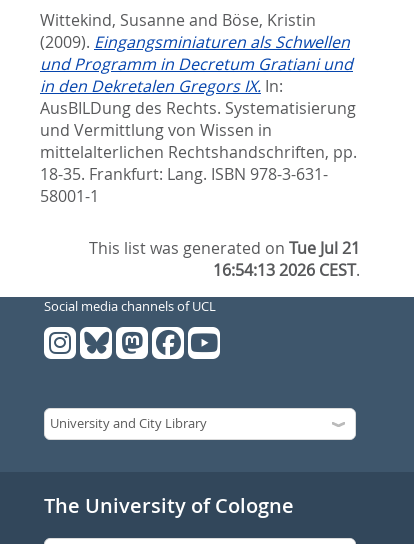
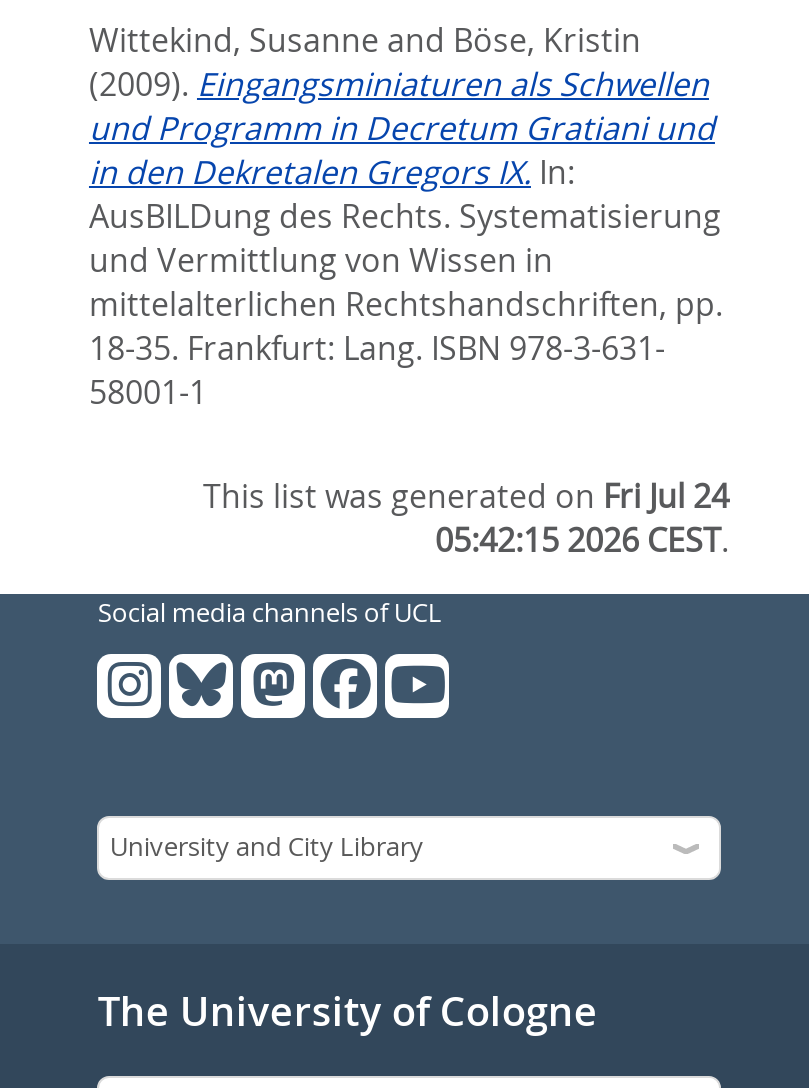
- This list was generated on Tue Jul 21
+ This list was generated on Fri Jul 24

- 16:54:13 2026 CEST.
+ 05:42:15 2026 CEST.
